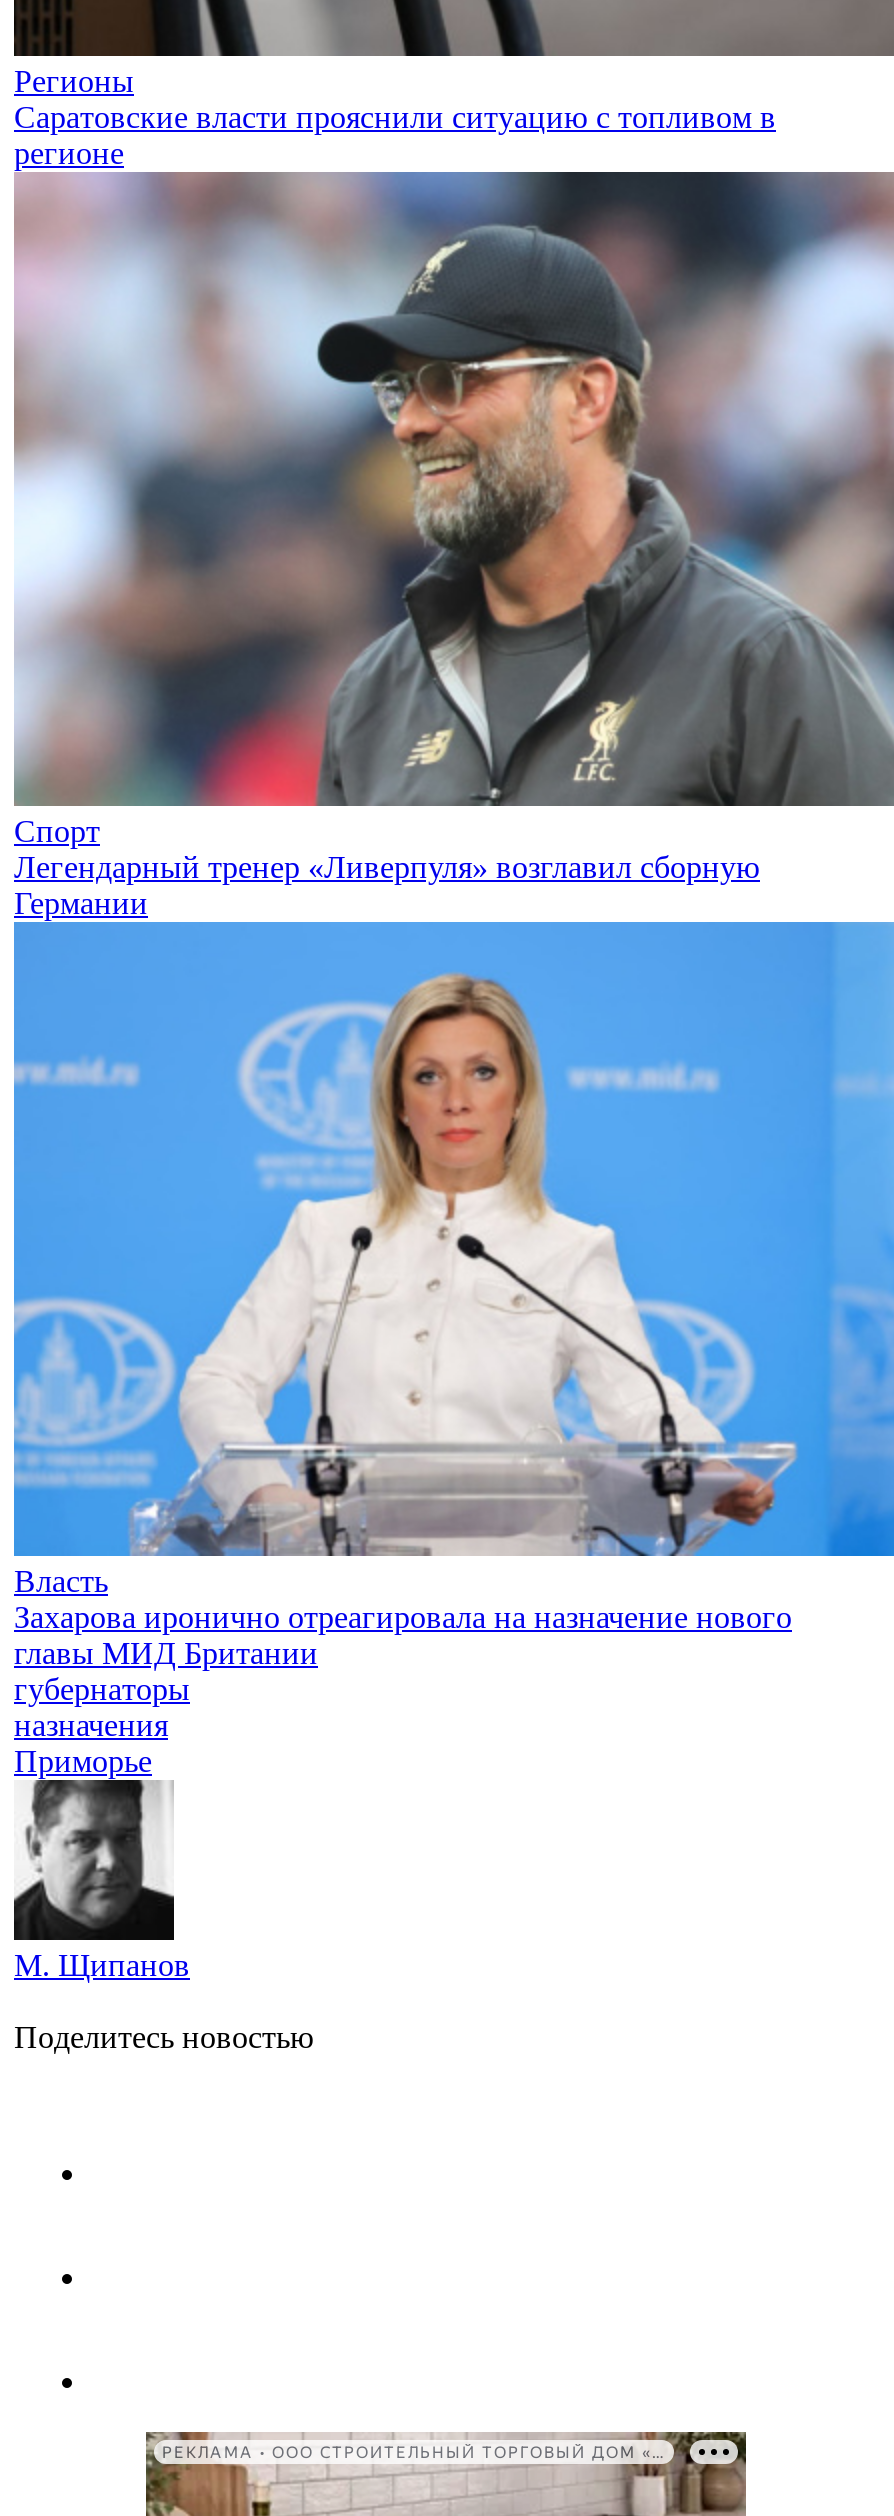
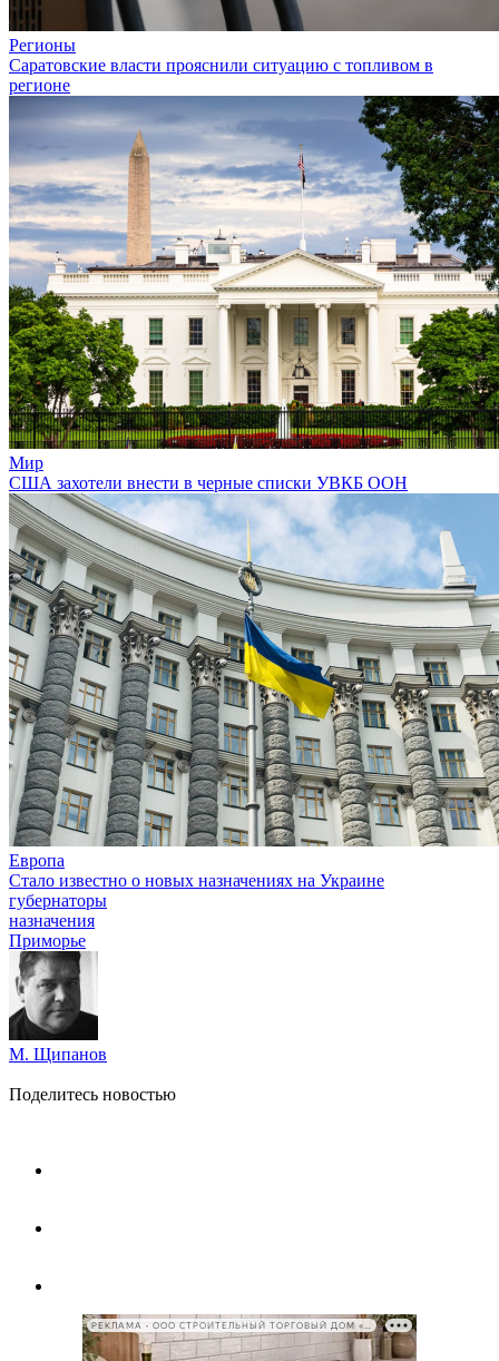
- [image]
- Спорт
- Легендарный тренер «Ливерпуля» возглавил сборную
- Германии
+ [image]
+ Мир
+ США захотели внести в черные списки УВКБ ООН

- [image]
- Власть
- Захарова иронично отреагировала на назначение нового
- главы МИД Британии
+ [image]
+ Европа
+ Стало известно о новых назначениях на Украине
